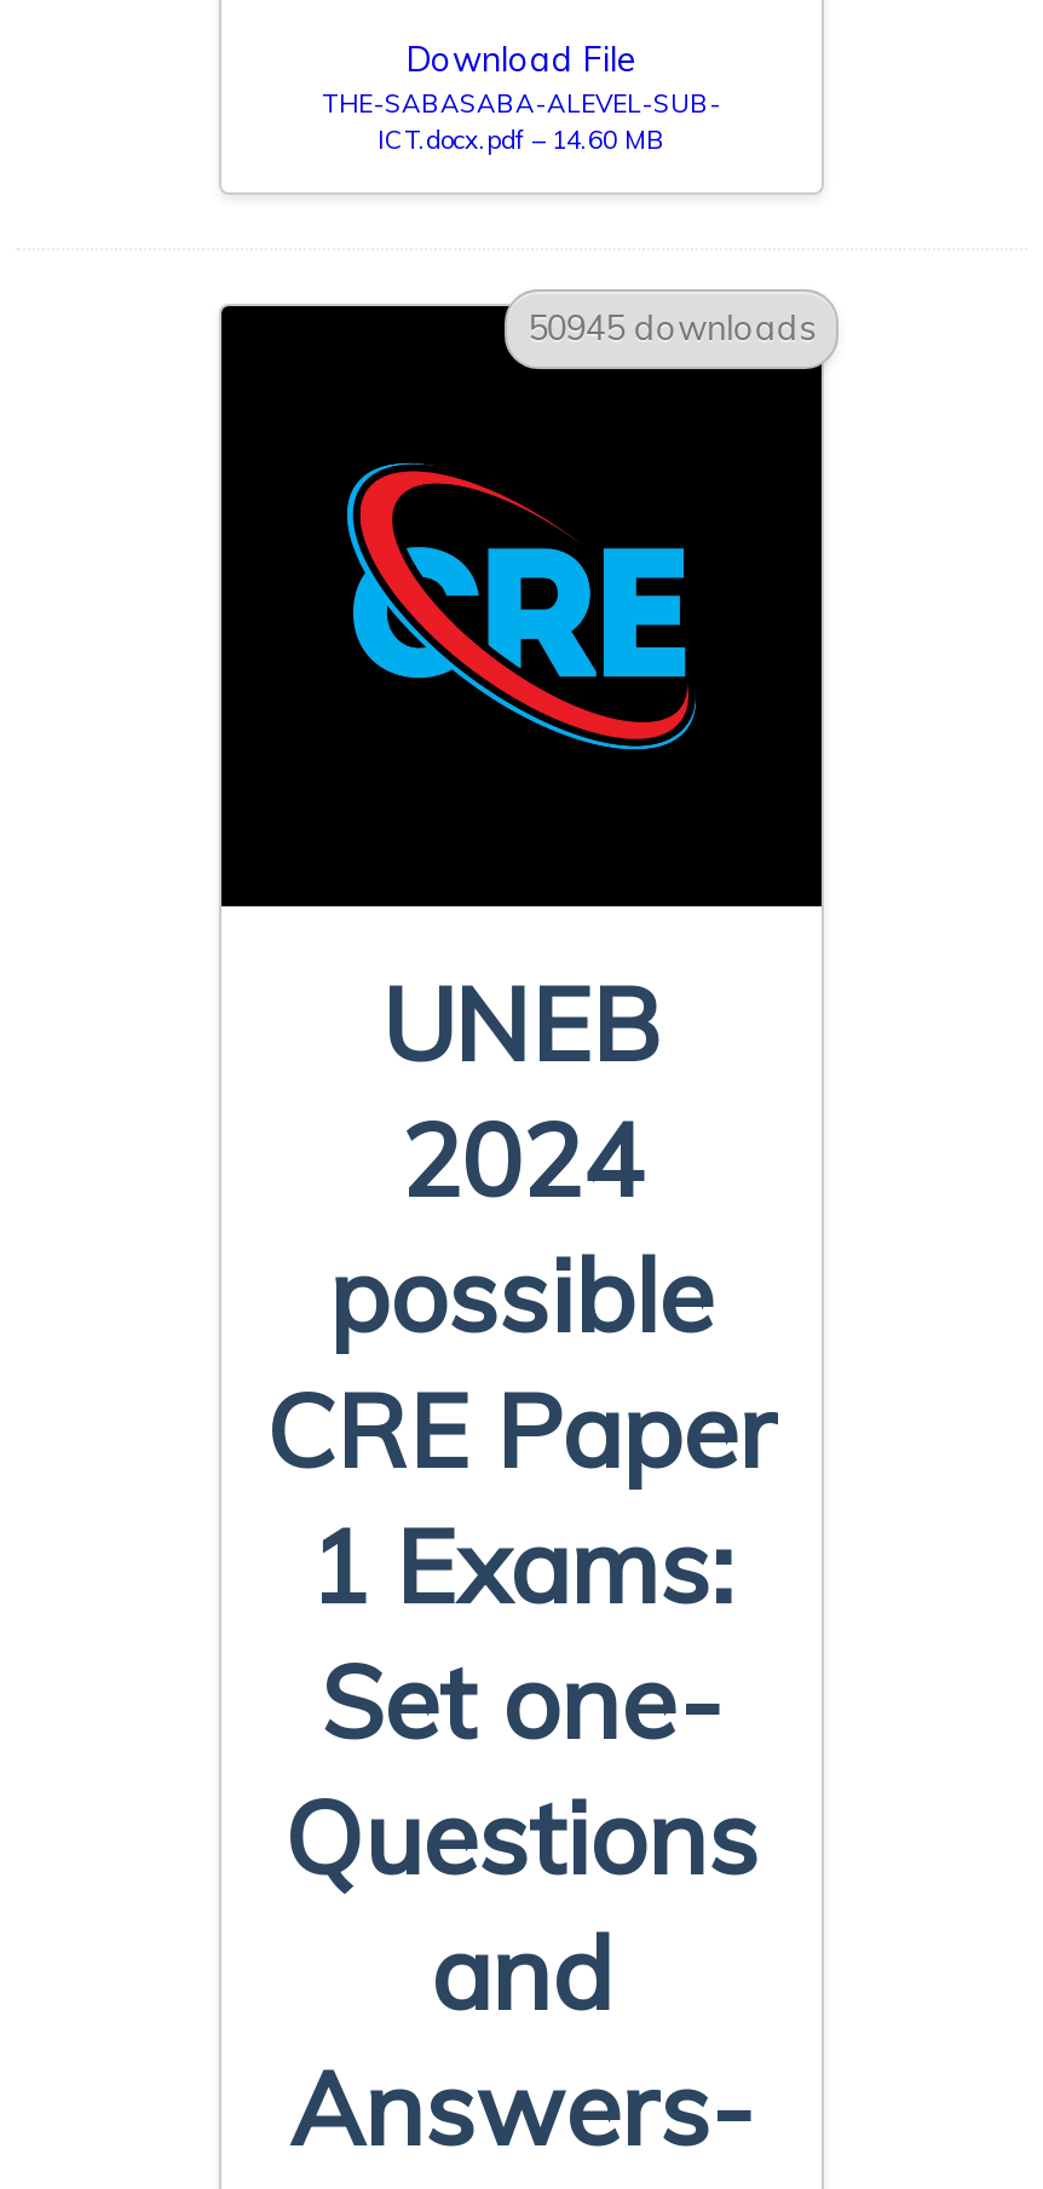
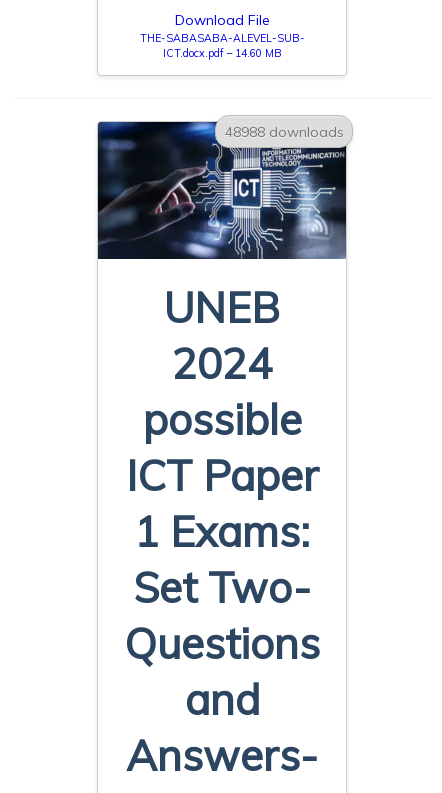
- [image]
- 50945 downloads
+ [image]
+ 48988 downloads

- CRE Paper
+ ICT Paper

- Set one-
+ Set Two-
